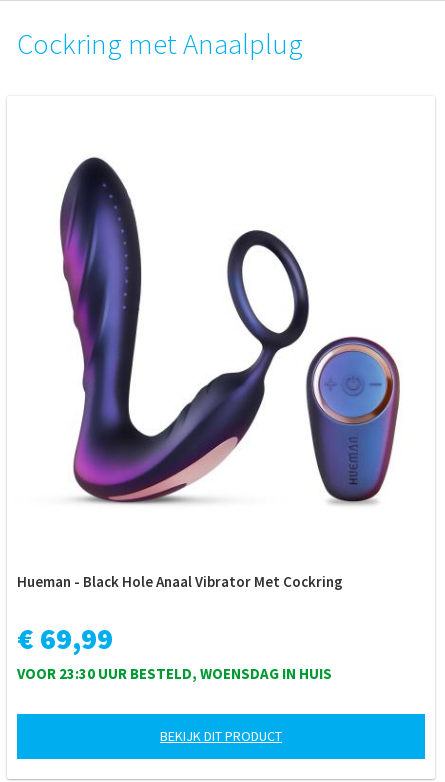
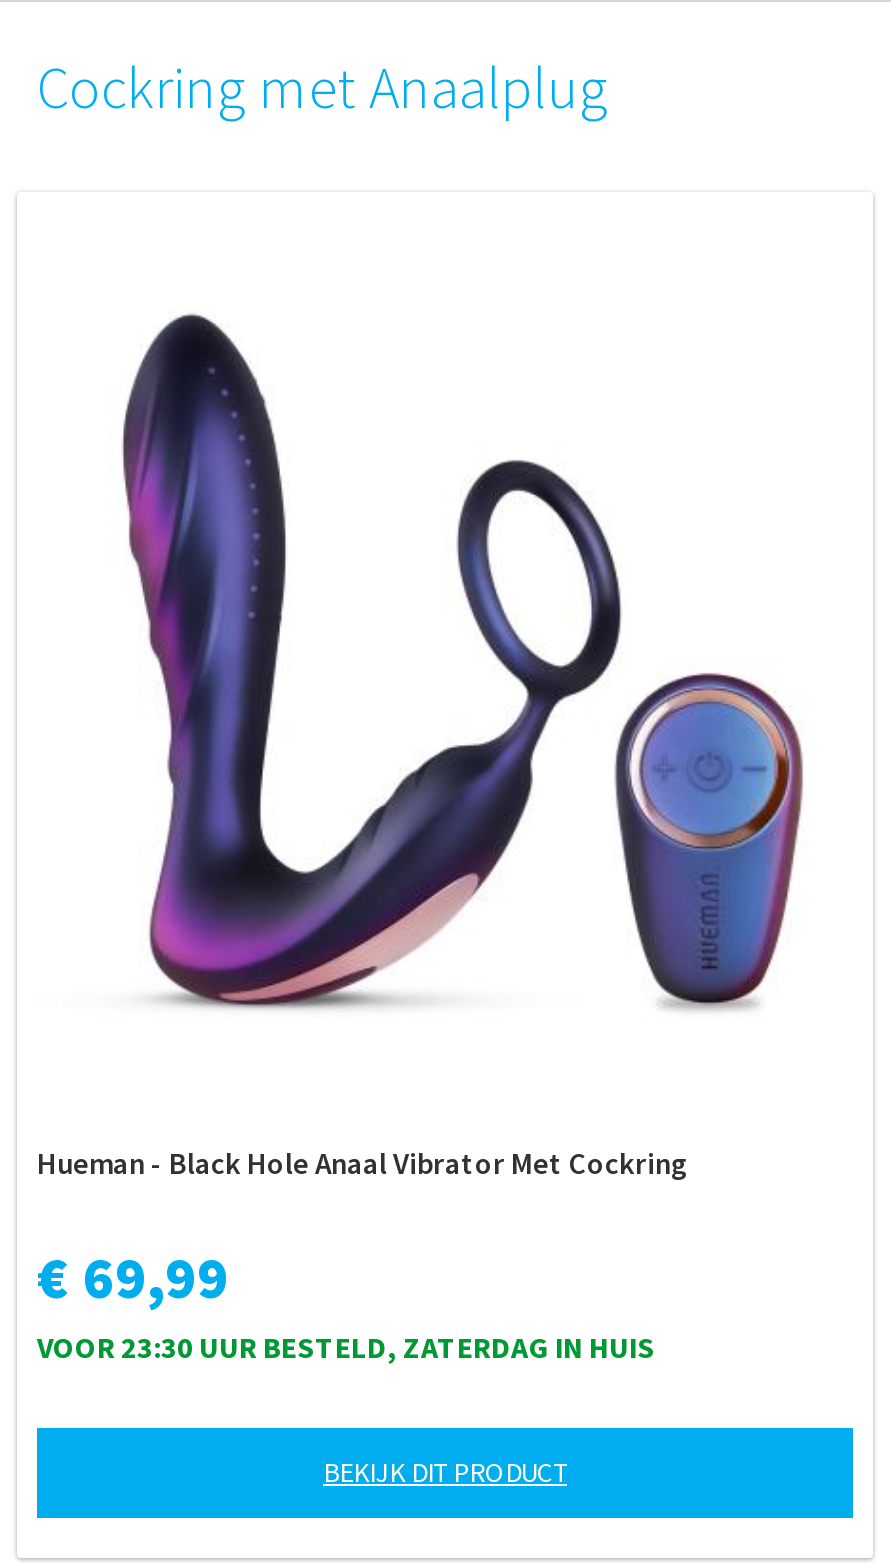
- VOOR 23:30 UUR BESTELD, WOENSDAG IN HUIS
+ VOOR 23:30 UUR BESTELD, ZATERDAG IN HUIS
